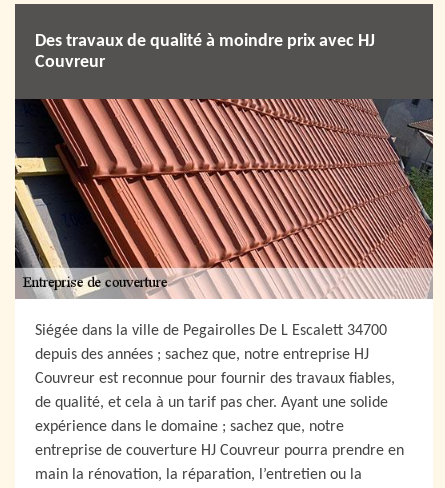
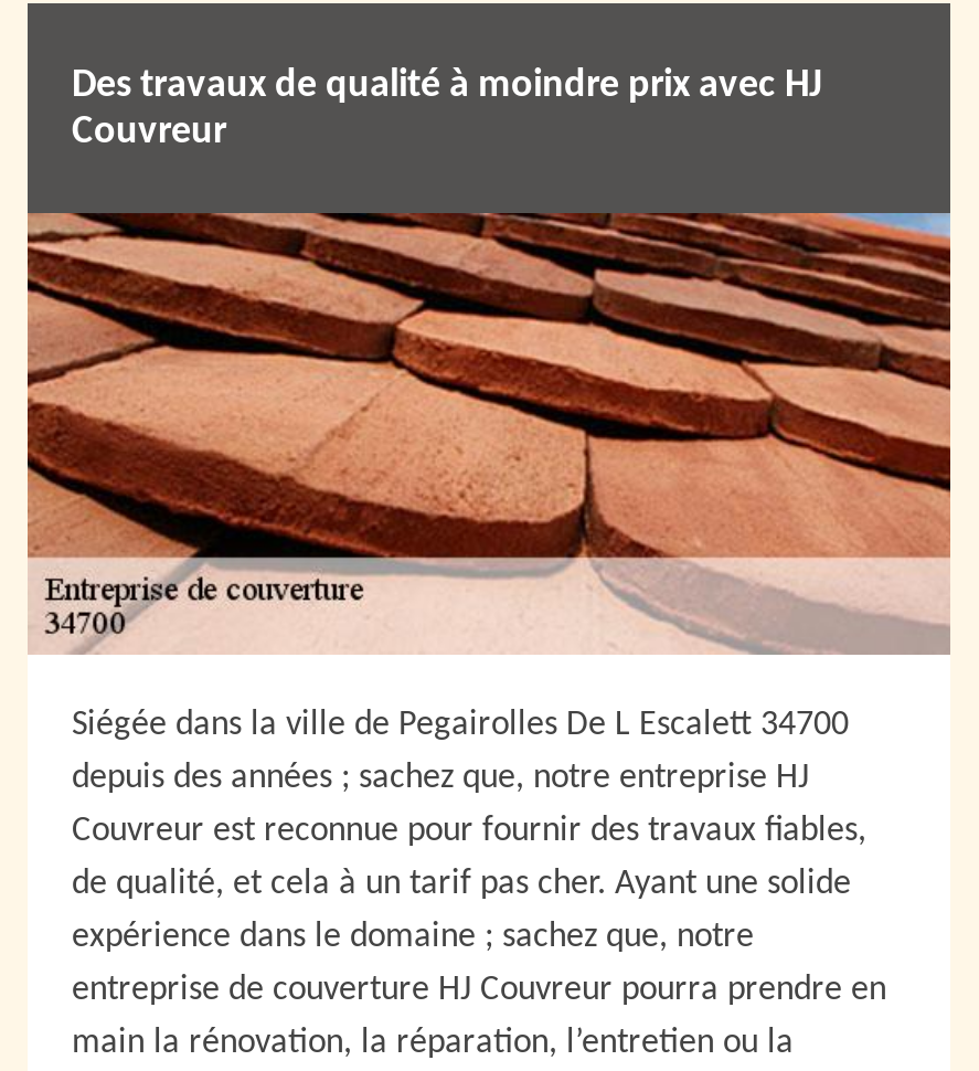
- [image]
+ [image]
